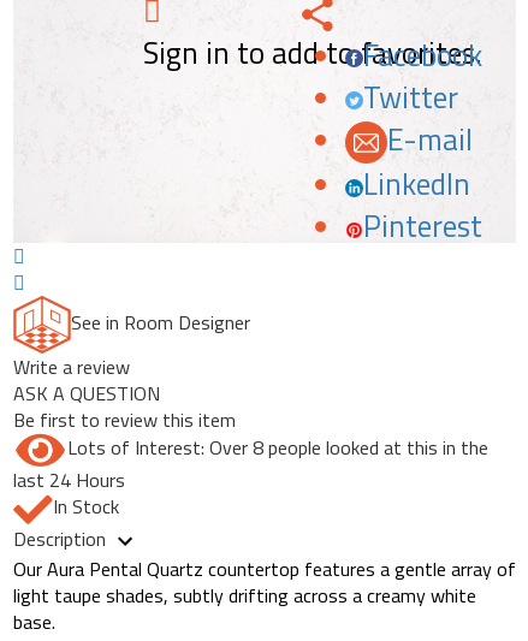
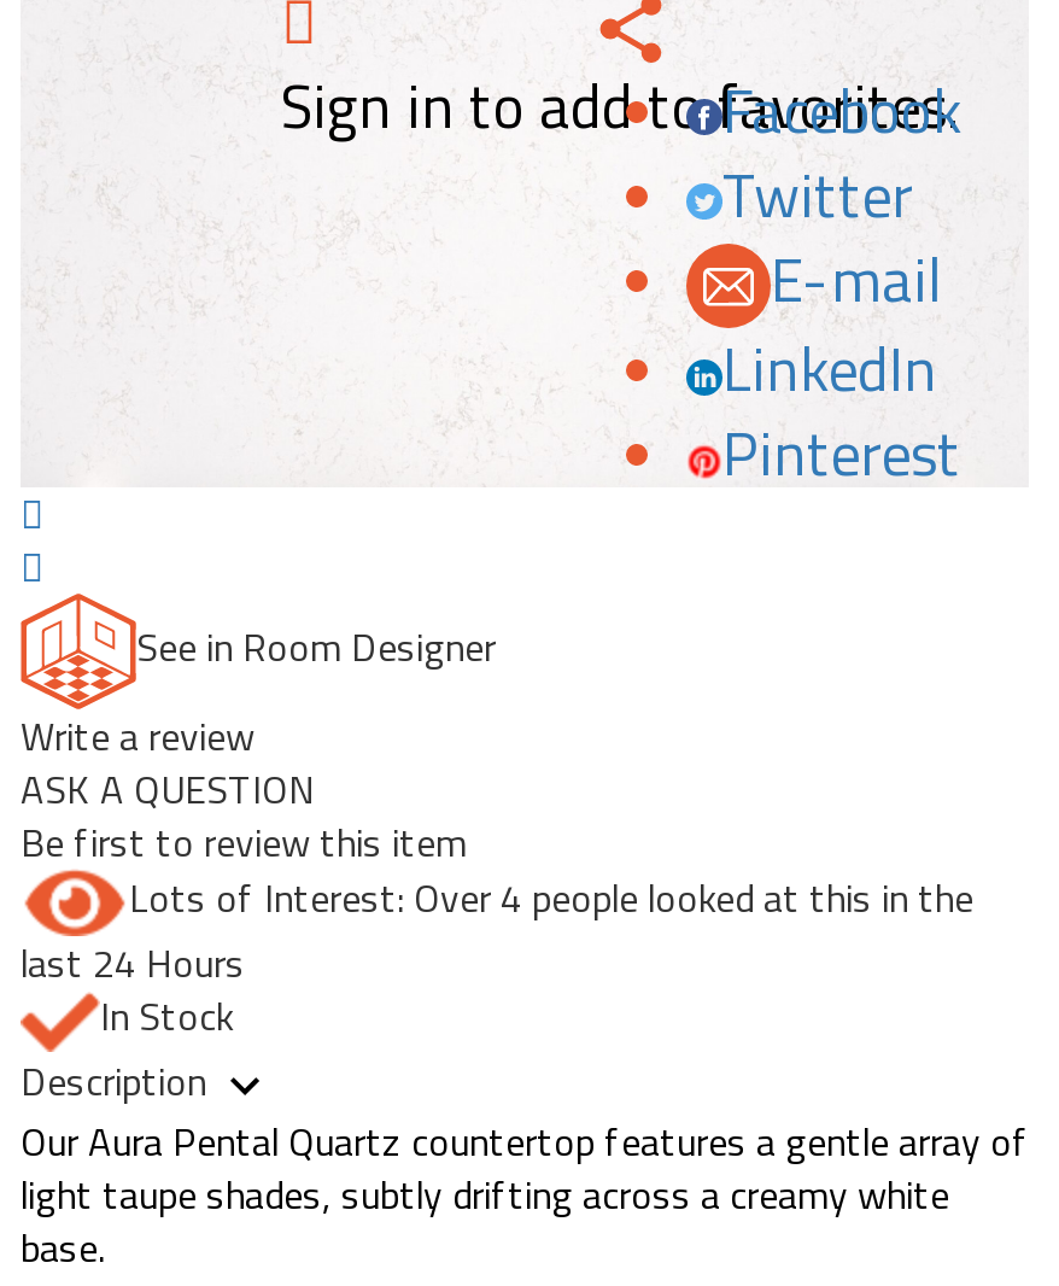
- Lots of Interest: Over 8 people looked at this in the
+ Lots of Interest: Over 4 people looked at this in the
